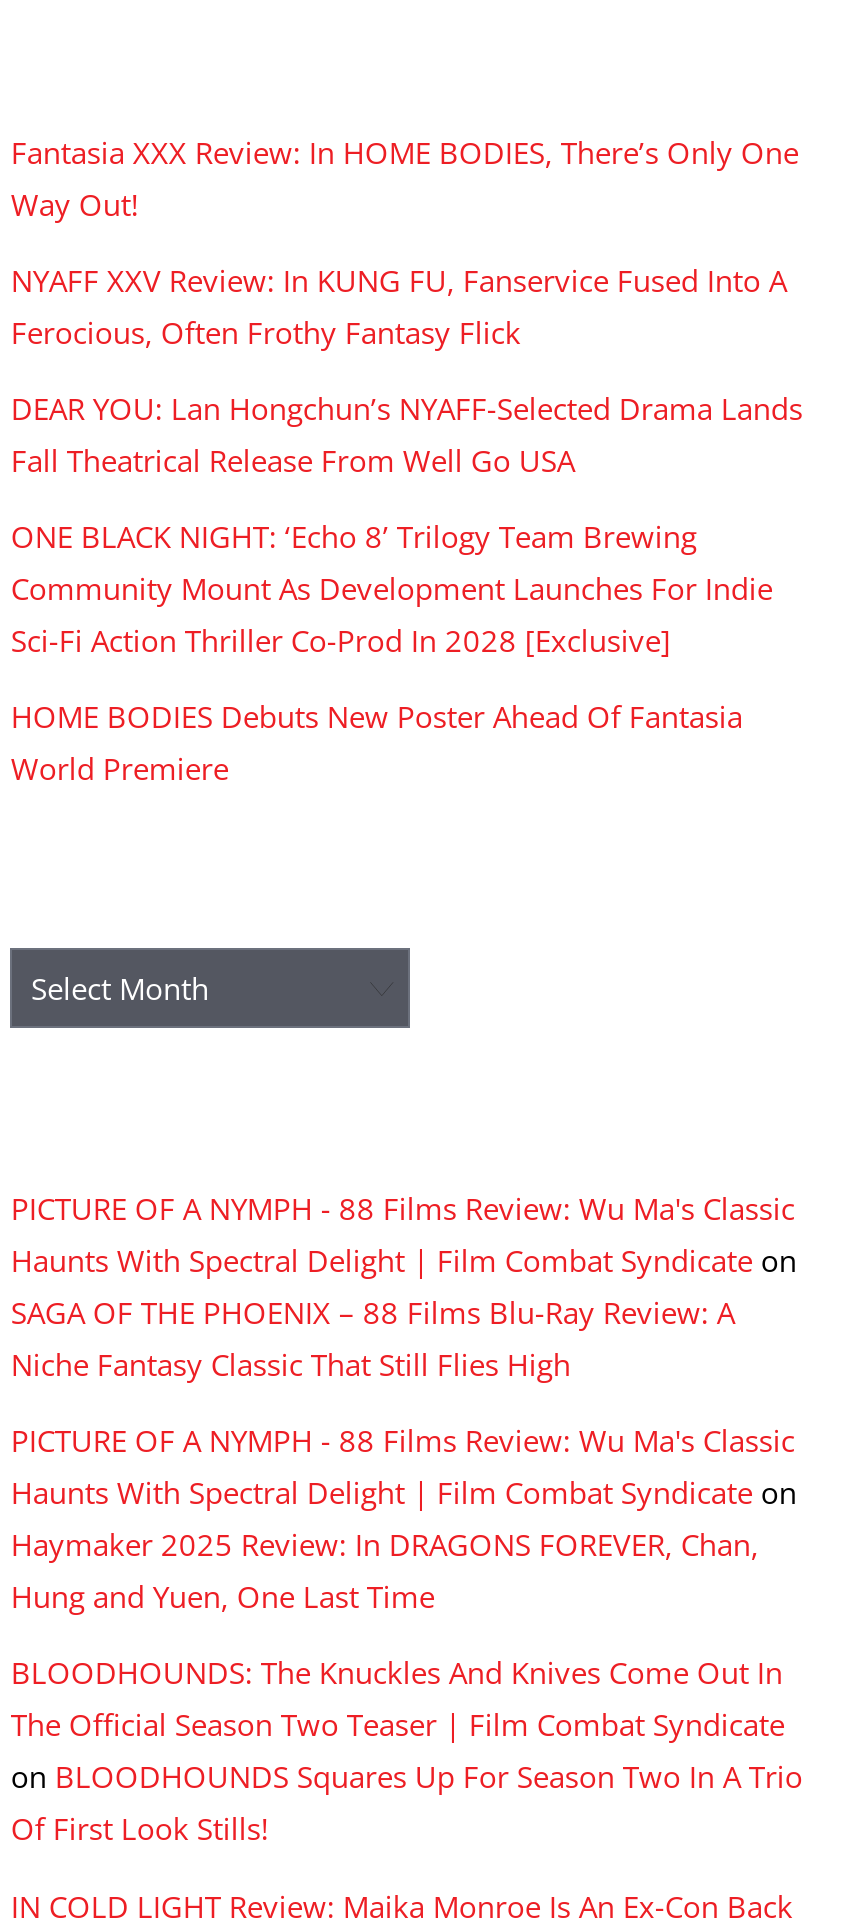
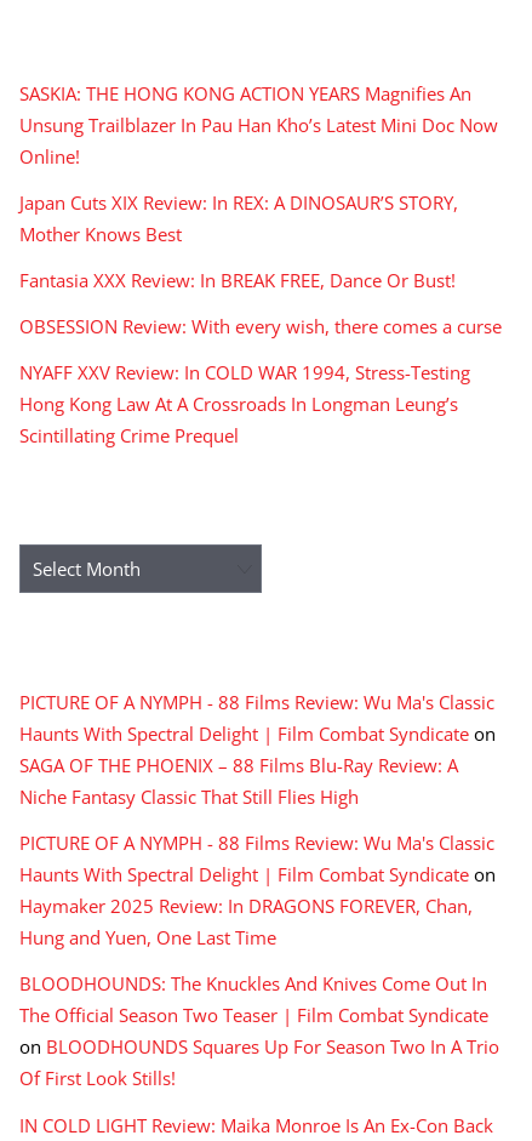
- Fantasia XXX Review: In HOME BODIES, There’s Only One
- Way Out!
+ SASKIA: THE HONG KONG ACTION YEARS Magnifies An
+ Unsung Trailblazer In Pau Han Kho’s Latest Mini Doc Now
+ Online!

- NYAFF XXV Review: In KUNG FU, Fanservice Fused Into A
- Ferocious, Often Frothy Fantasy Flick
+ Japan Cuts XIX Review: In REX: A DINOSAUR’S STORY,
+ Mother Knows Best

- DEAR YOU: Lan Hongchun’s NYAFF-Selected Drama Lands
- Fall Theatrical Release From Well Go USA
+ Fantasia XXX Review: In BREAK FREE, Dance Or Bust!

- ONE BLACK NIGHT: ‘Echo 8’ Trilogy Team Brewing
- Community Mount As Development Launches For Indie
- Sci-Fi Action Thriller Co-Prod In 2028 [Exclusive]
+ OBSESSION Review: With every wish, there comes a curse

- HOME BODIES Debuts New Poster Ahead Of Fantasia
- World Premiere
+ NYAFF XXV Review: In COLD WAR 1994, Stress-Testing
+ Hong Kong Law At A Crossroads In Longman Leung’s
+ Scintillating Crime Prequel
